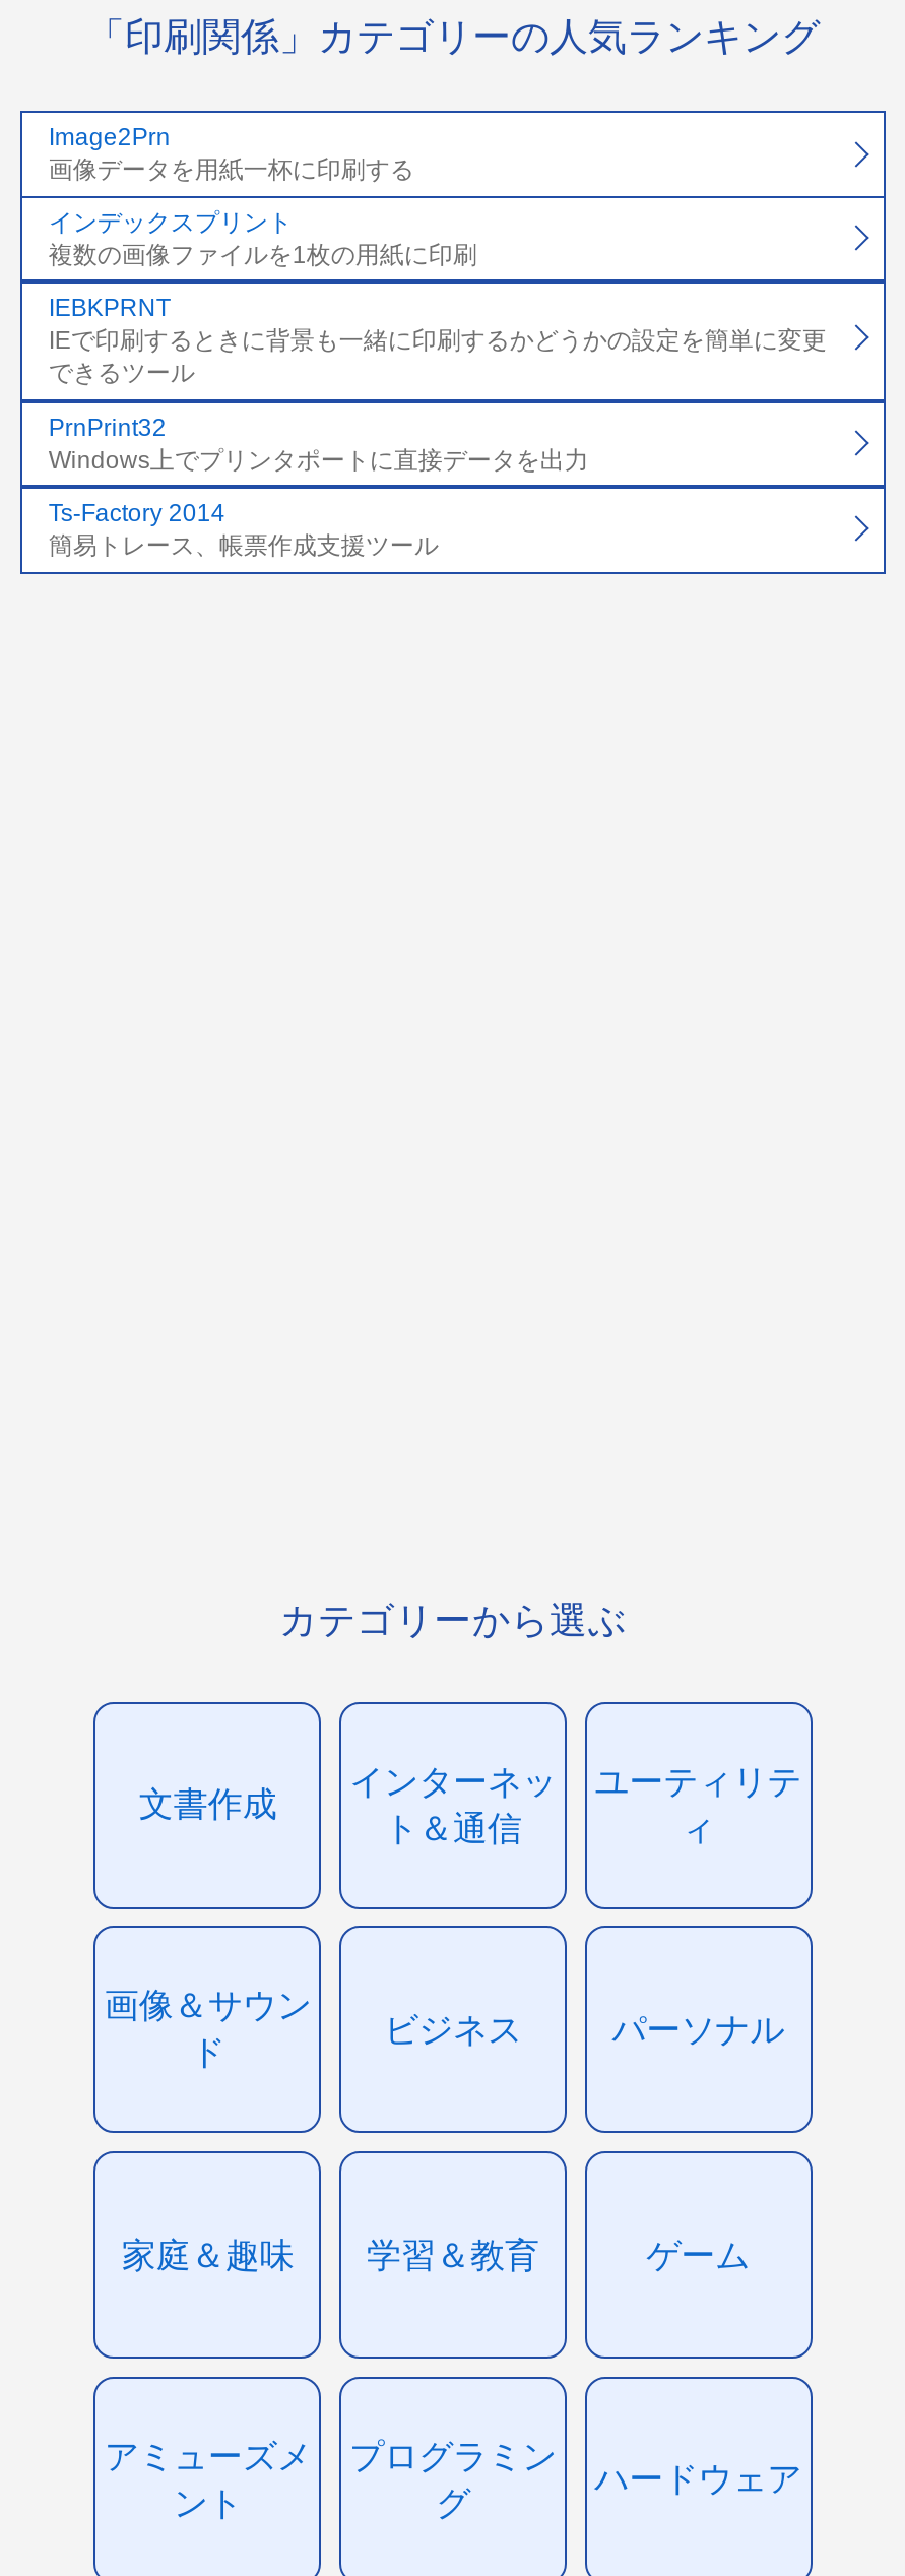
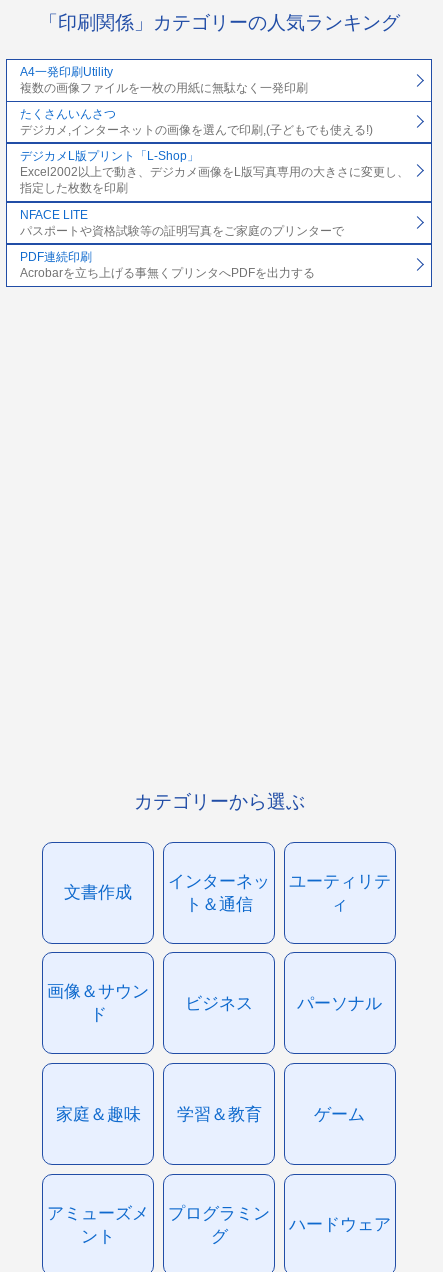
- Image2Prn
- 画像データを用紙一杯に印刷する
+ A4一発印刷Utility
+ 複数の画像ファイルを一枚の用紙に無駄なく一発印刷

- インデックスプリント
- 複数の画像ファイルを1枚の用紙に印刷
+ たくさんいんさつ
+ デジカメ,インターネットの画像を選んで印刷,(子どもでも使える!)

- IEBKPRNT
- IEで印刷するときに背景も一緒に印刷するかどうかの設定を簡単に変更
- できるツール
+ デジカメL版プリント「L-Shop」
+ Excel2002以上で動き、デジカメ画像をL版写真専用の大きさに変更し、
+ 指定した枚数を印刷

- PrnPrint32
- Windows上でプリンタポートに直接データを出力
+ NFACE LITE
+ パスポートや資格試験等の証明写真をご家庭のプリンターで

- Ts-Factory 2014
- 簡易トレース、帳票作成支援ツール
+ PDF連続印刷
+ Acrobarを立ち上げる事無くプリンタへPDFを出力する
